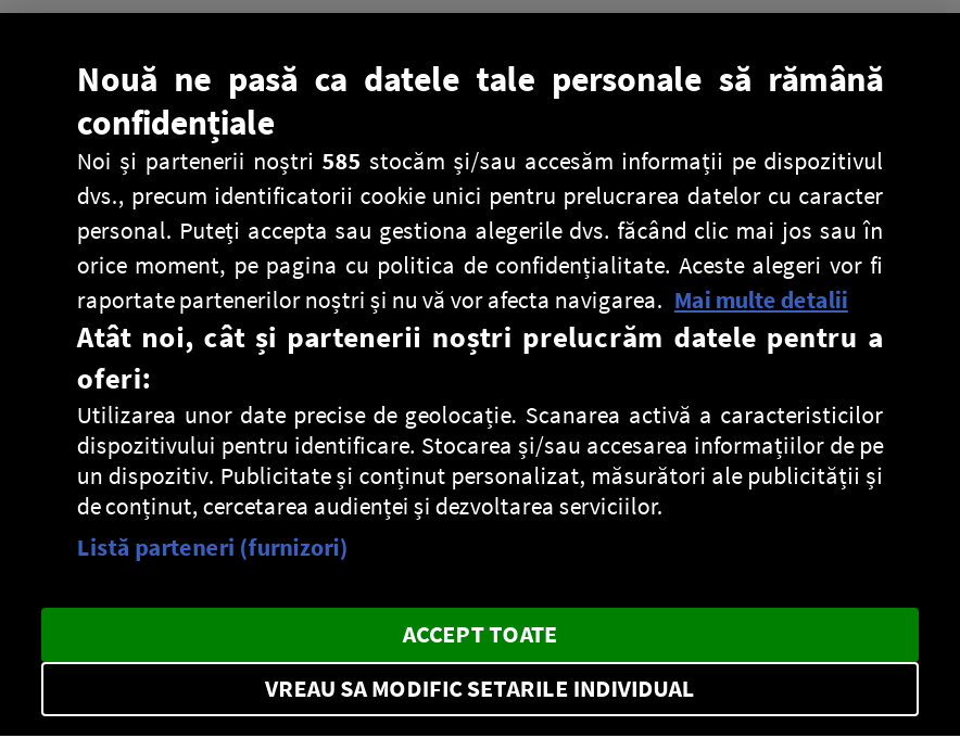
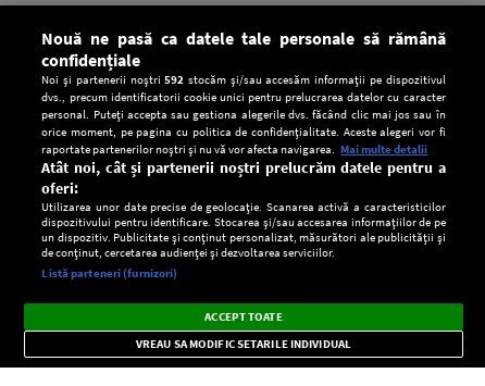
- Noi și partenerii noștri 585 stocăm și/sau accesăm informații pe dispozitivul
+ Noi și partenerii noștri 592 stocăm și/sau accesăm informații pe dispozitivul
